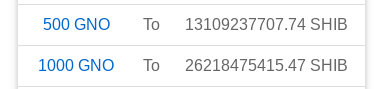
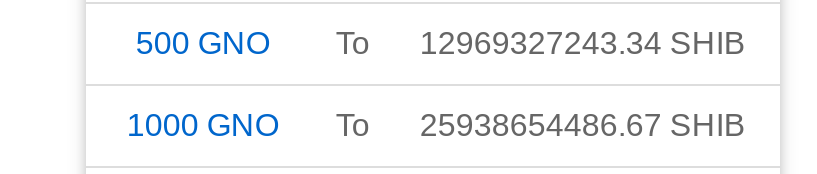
- 500 GNO To 13109237707.74 SHIB
+ 500 GNO To 12969327243.34 SHIB

- 1000 GNO To 26218475415.47 SHIB
+ 1000 GNO To 25938654486.67 SHIB
